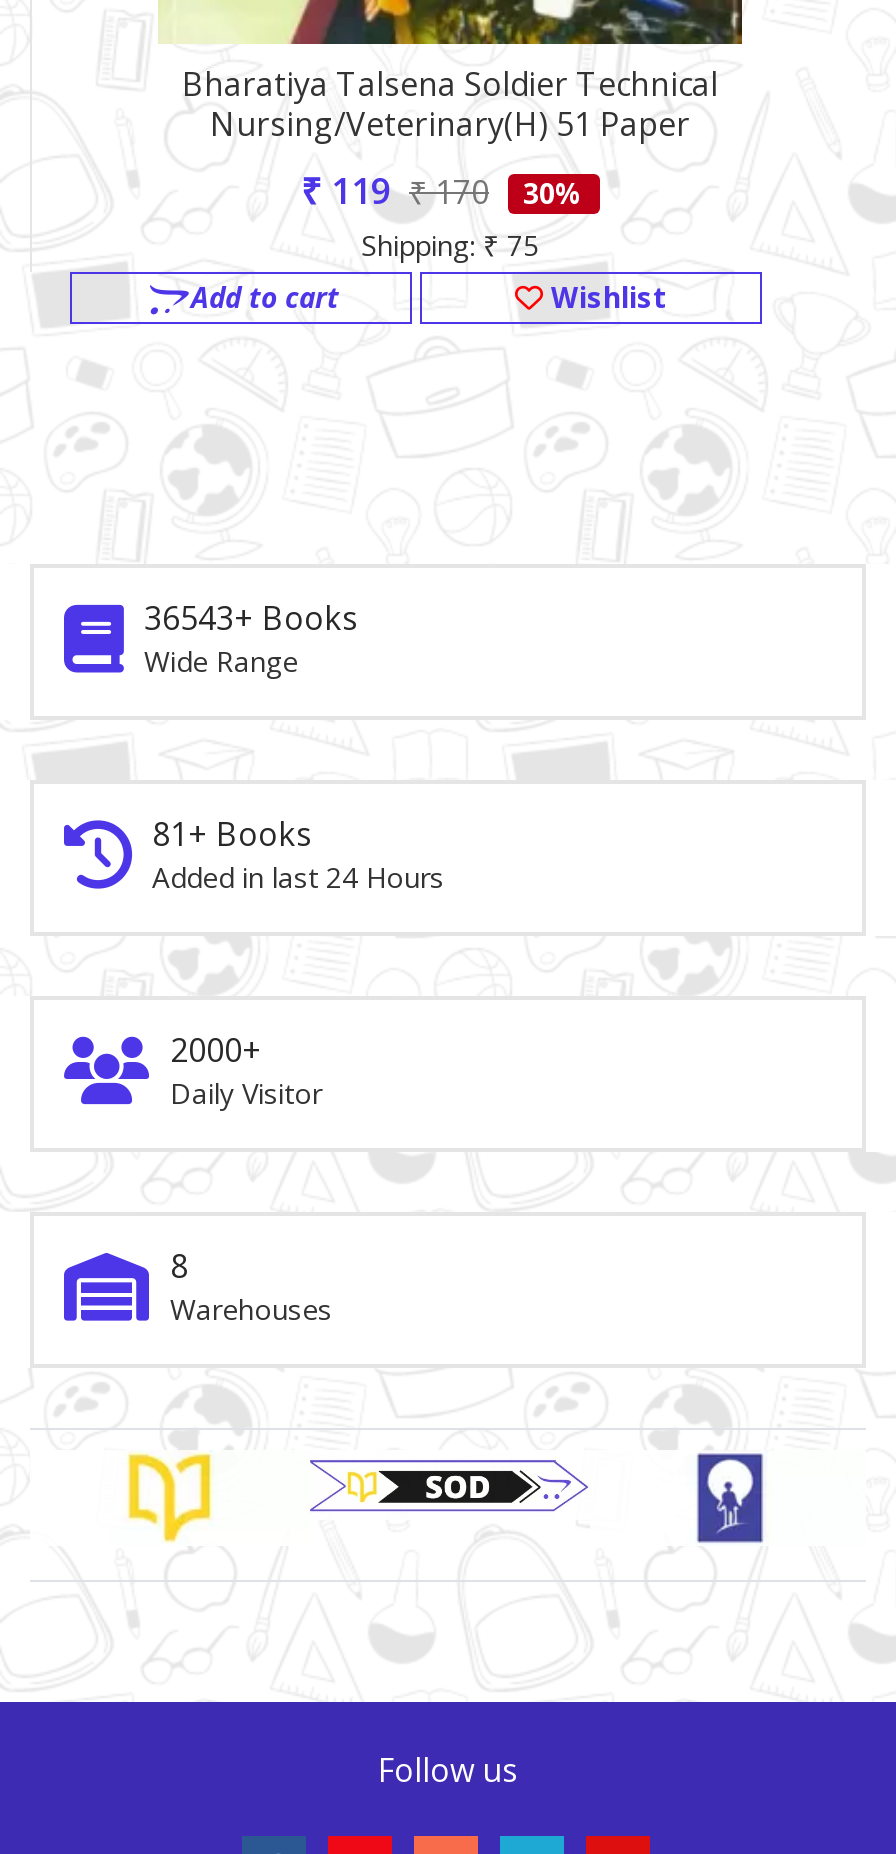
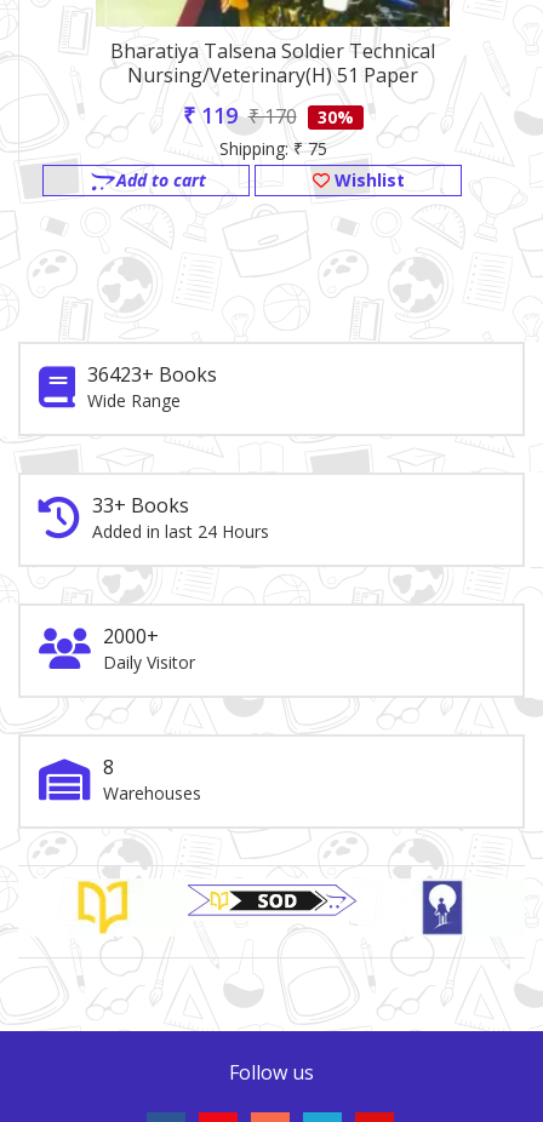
- 36543+ Books
+ 36423+ Books

- 81+ Books
+ 33+ Books
